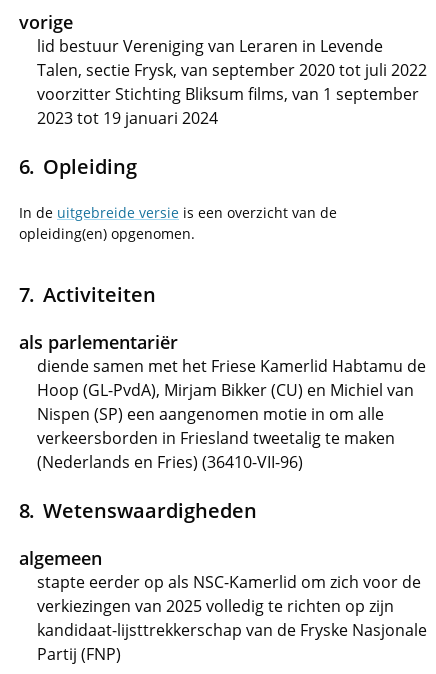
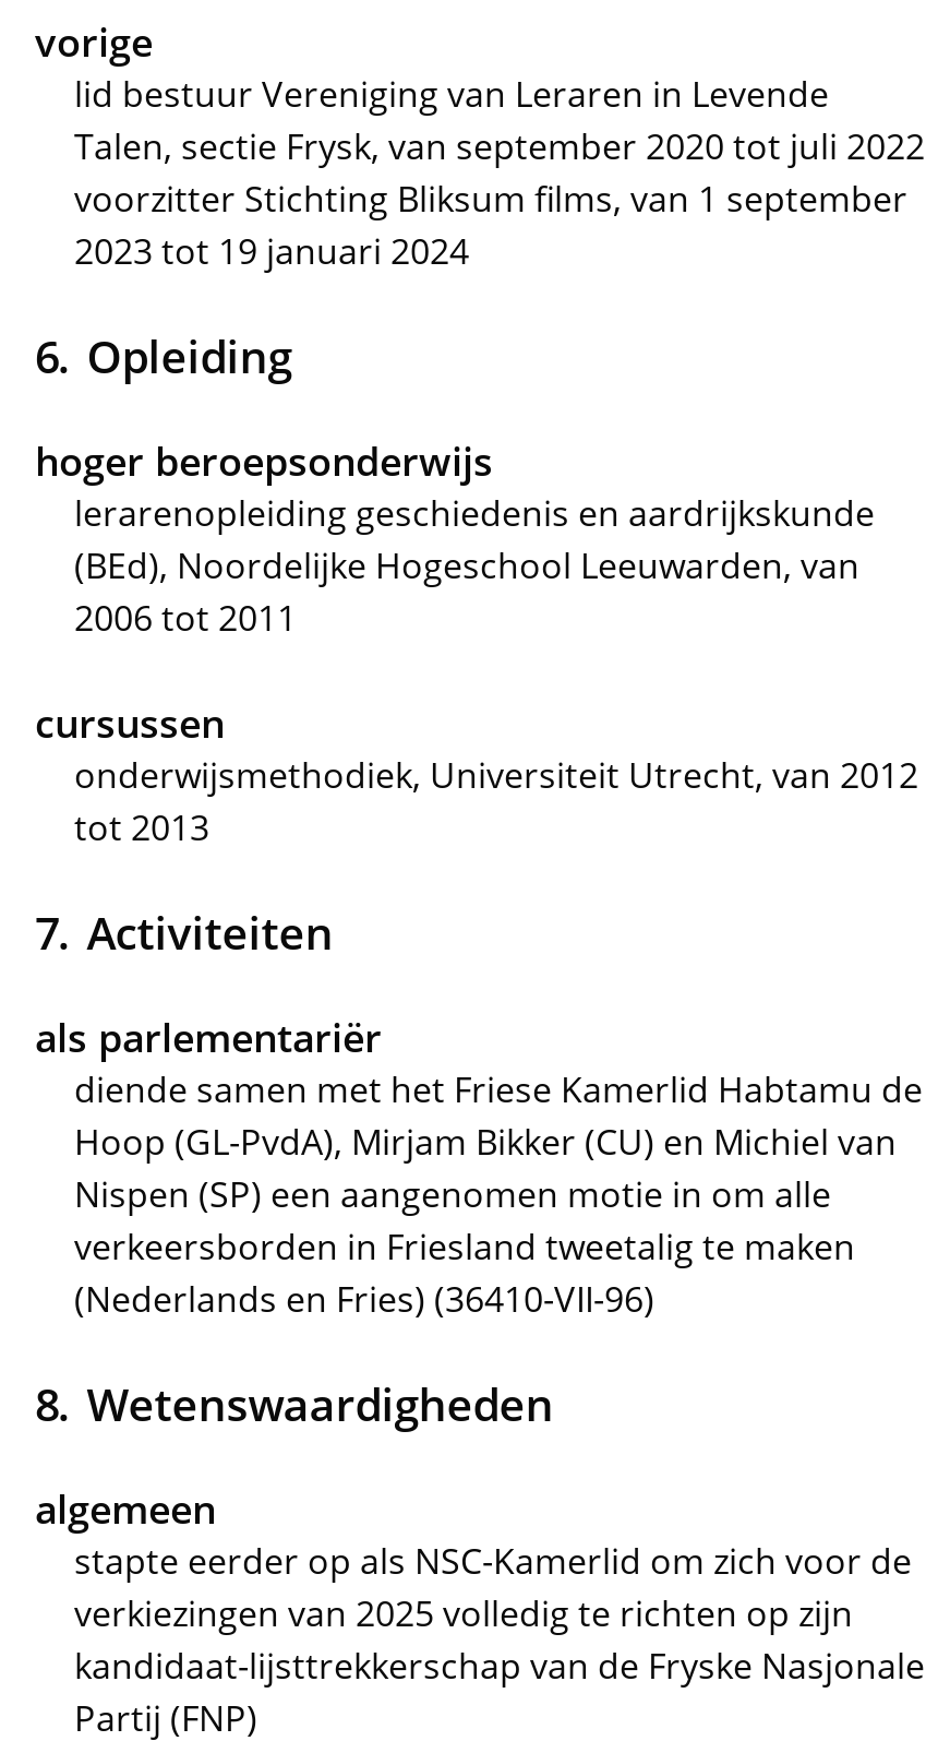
- In de uitgebreide versie is een overzicht van de
- opleiding(en) opgenomen.
+ hoger beroepsonderwijs
+ lerarenopleiding geschiedenis en aardrijkskunde
+ (BEd), Noordelijke Hogeschool Leeuwarden, van
+ 2006 tot 2011
+ cursussen
+ onderwijsmethodiek, Universiteit Utrecht, van 2012
+ tot 2013
